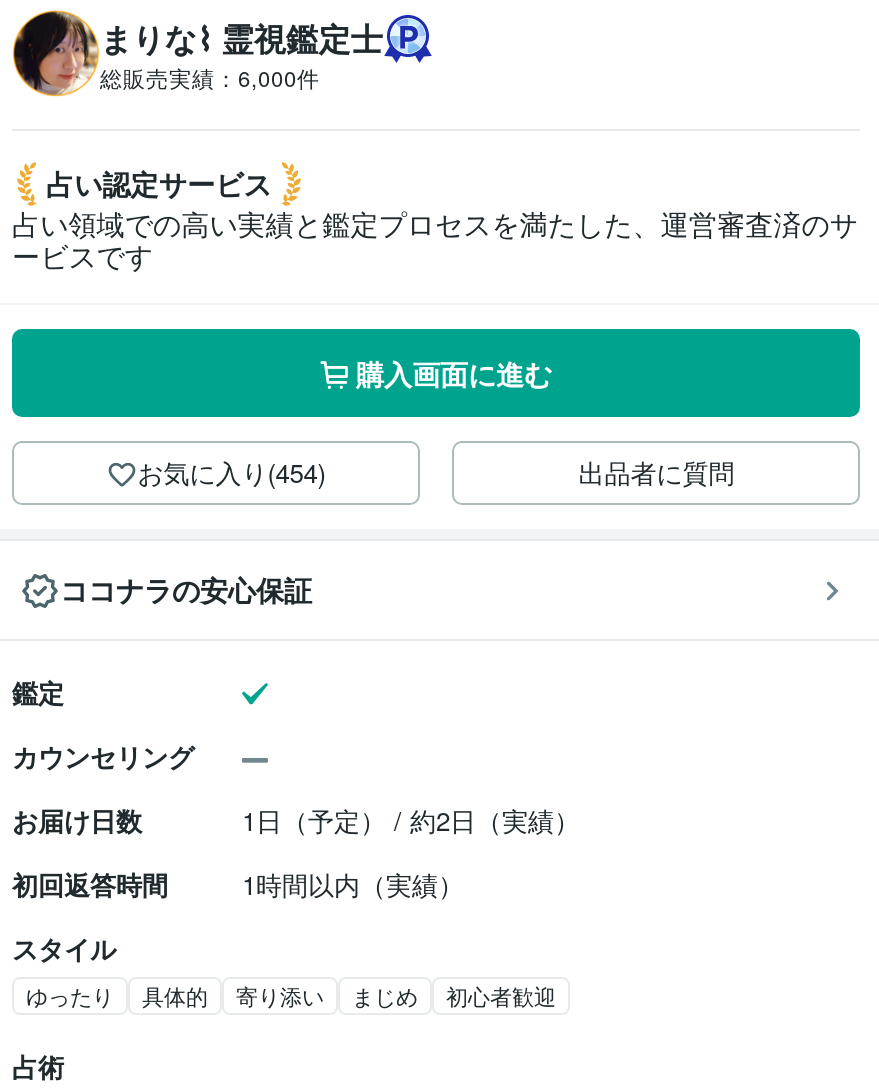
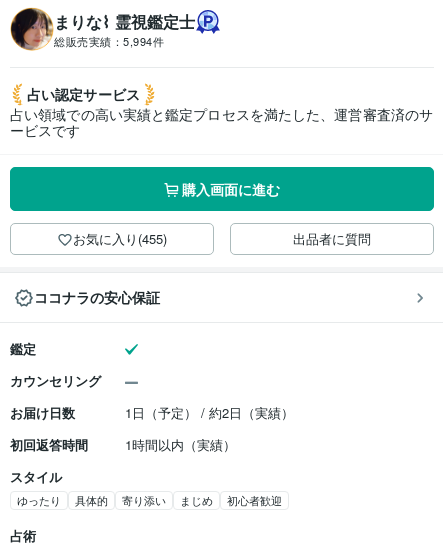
- 総販売実績：6,000件
+ 総販売実績：5,994件

- お気に入り(454)
+ お気に入り(455)
